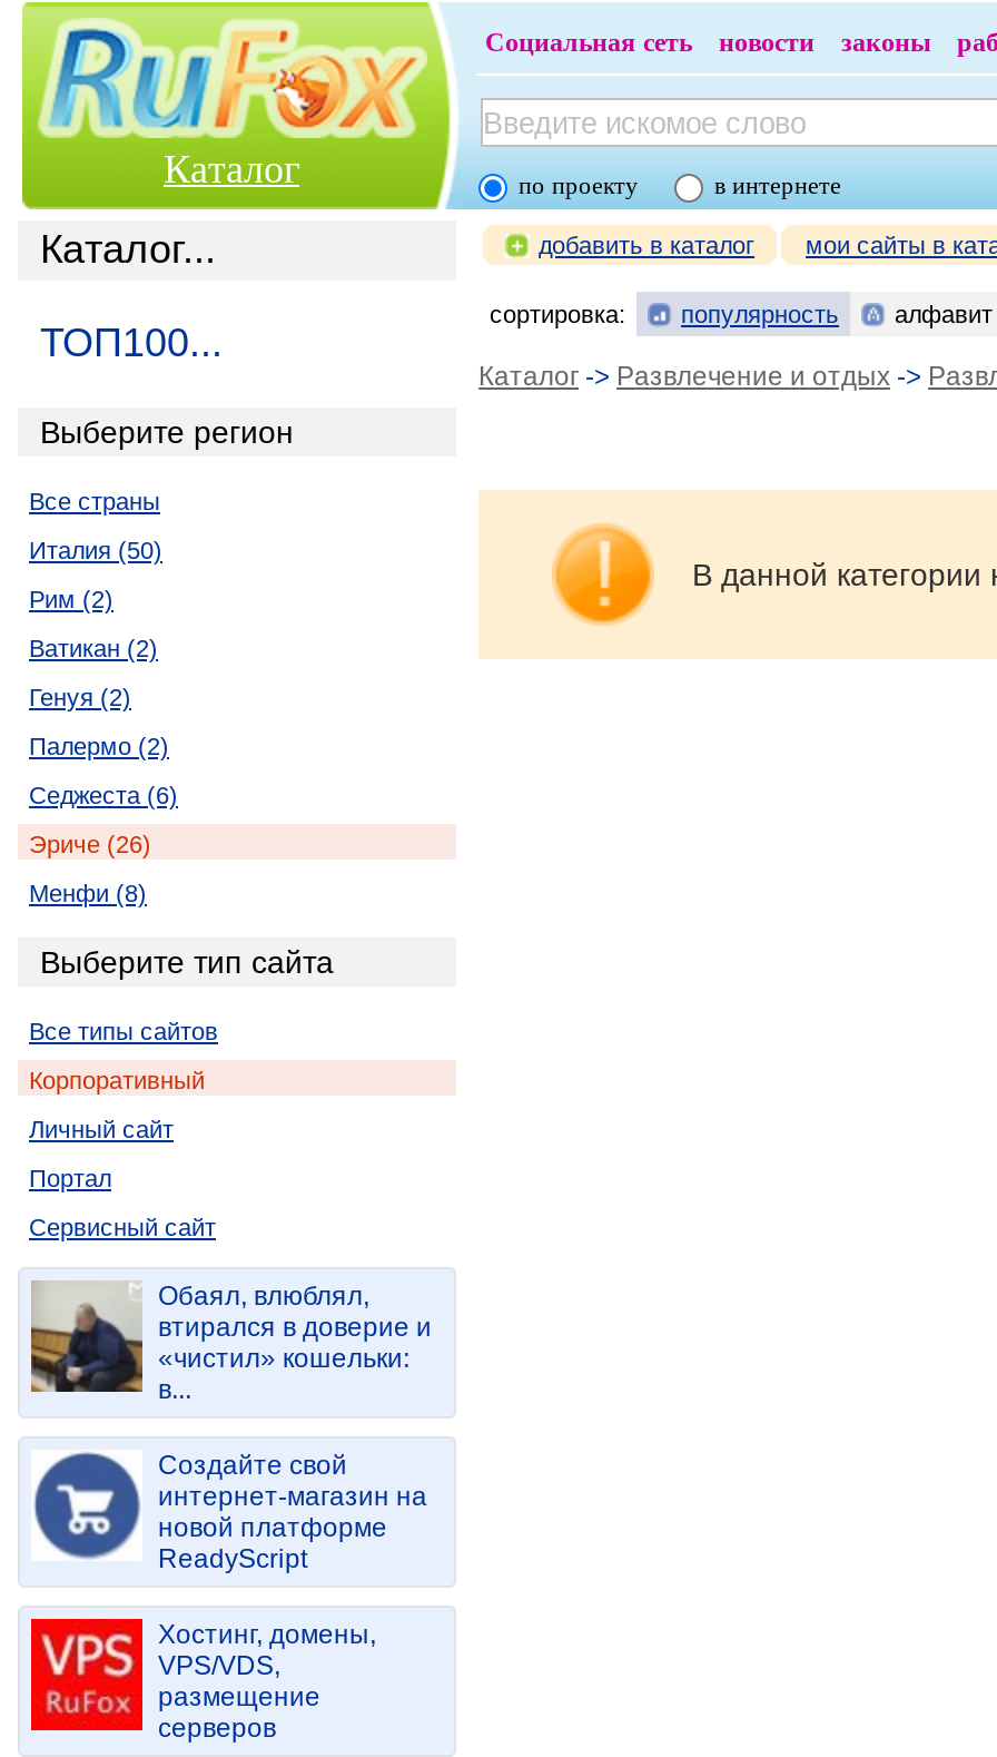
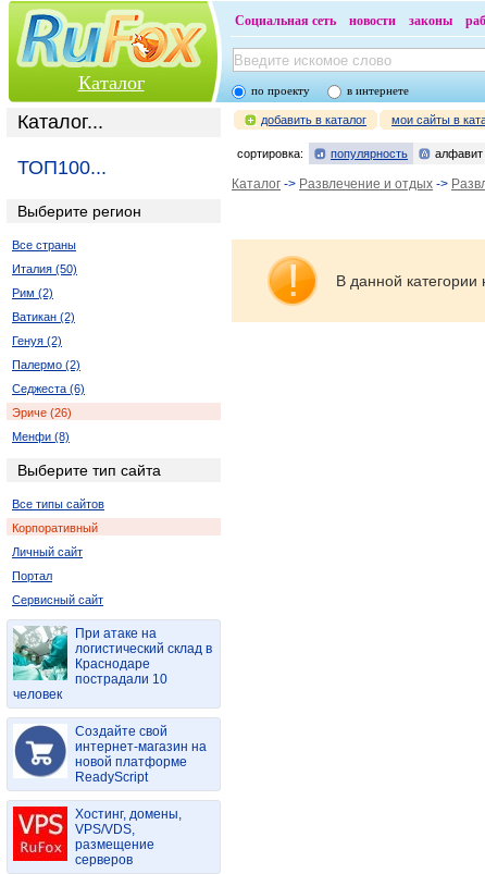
- [image]
- Обаял, влюблял,
- втирался в доверие и
- «чистил» кошельки:
- в...
+ [image]
+ При атаке на
+ логистический склад в
+ Краснодаре
+ пострадали 10
+ человек
